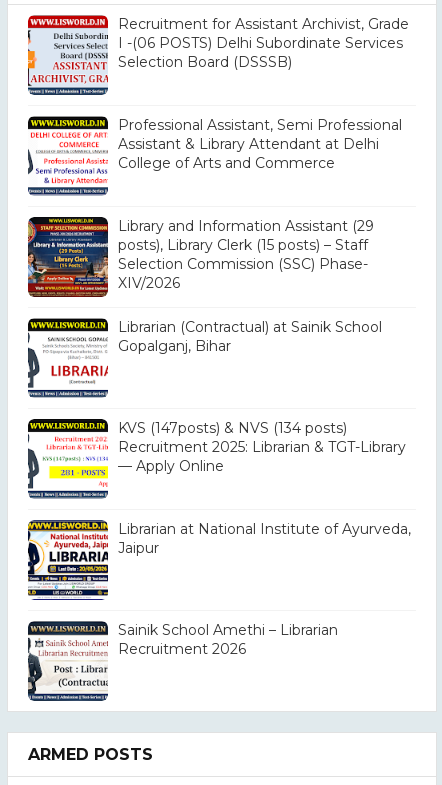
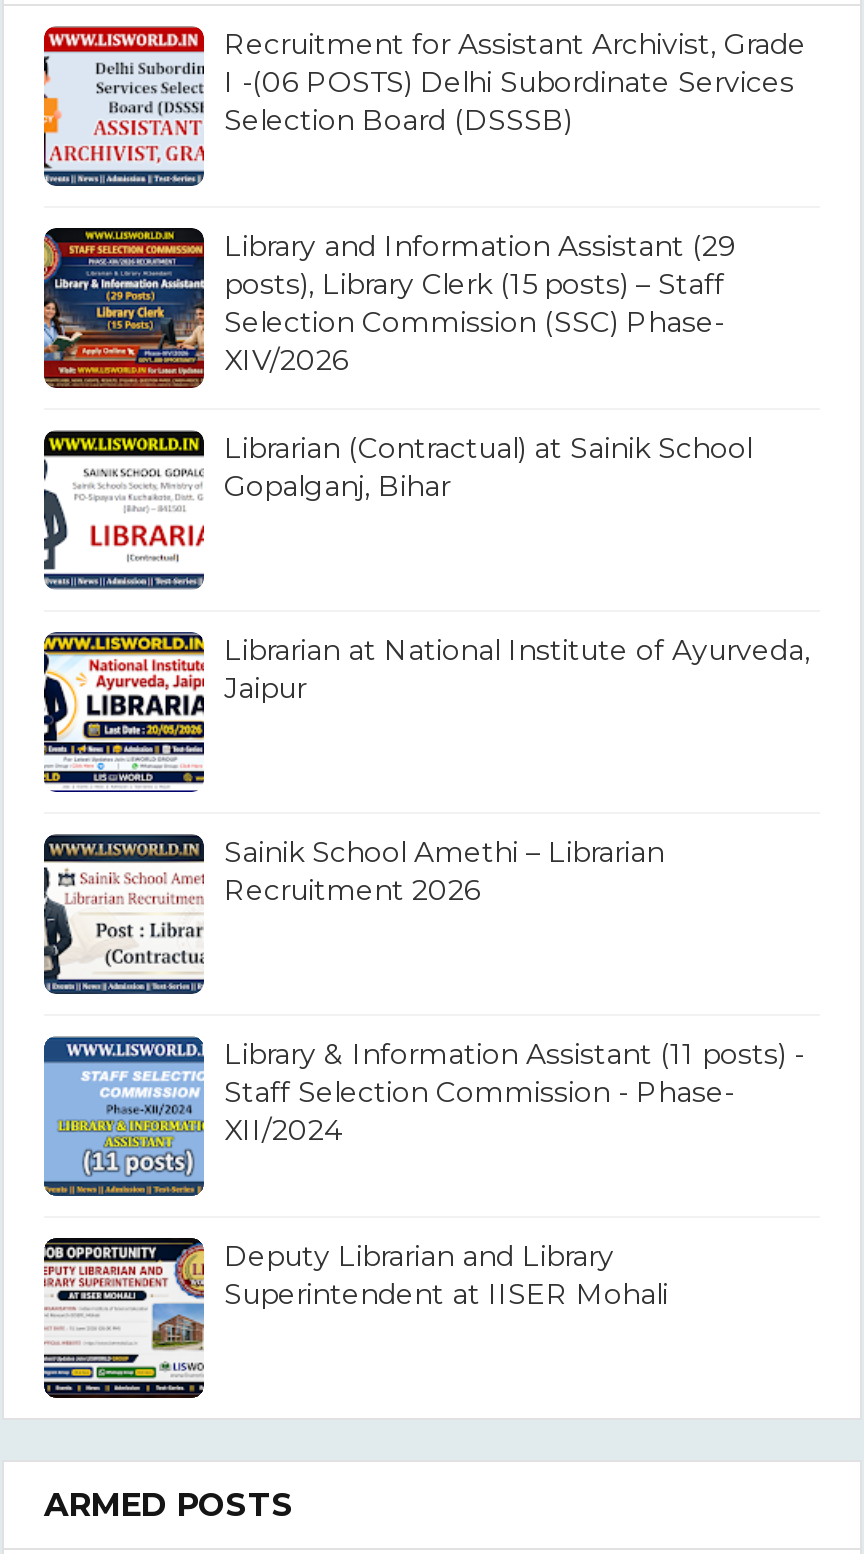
- [image]
- Professional Assistant, Semi Professional
- Assistant & Library Attendant at Delhi
- College of Arts and Commerce

moved up: [image] | Library and Information Assistant (29 | posts), Library Clerk (15 posts) – Staff | Selection Commission (SSC) Phase- | XIV/2026 | Librarian (Contractual) at Sainik School | Gopalganj, Bihar

moved up: [image]

- [image]
- KVS (147posts) & NVS (134 posts)
- Recruitment 2025: Librarian & TGT-Library
- — Apply Online

moved up: [image] | Librarian at National Institute of Ayurveda, | Jaipur | Sainik School Amethi – Librarian | Recruitment 2026

moved up: [image]

+ [image]
+ Library & Information Assistant (11 posts) -
+ Staff Selection Commission - Phase-
+ XII/2024
+ Deputy Librarian and Library
+ Superintendent at IISER Mohali

+ [image]
